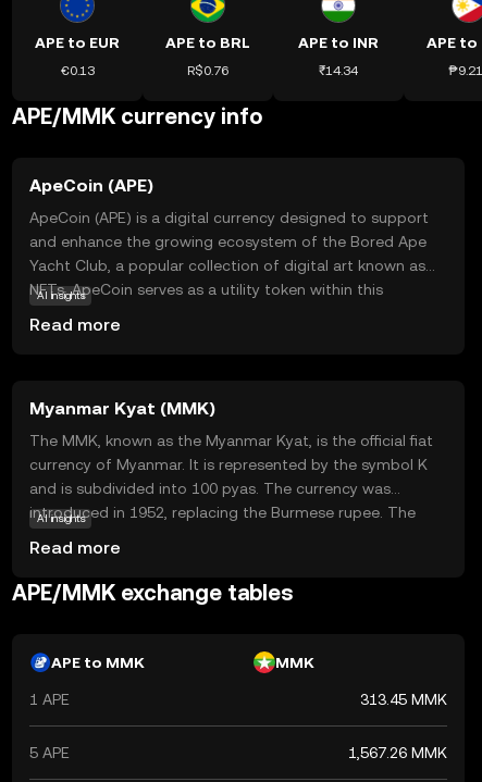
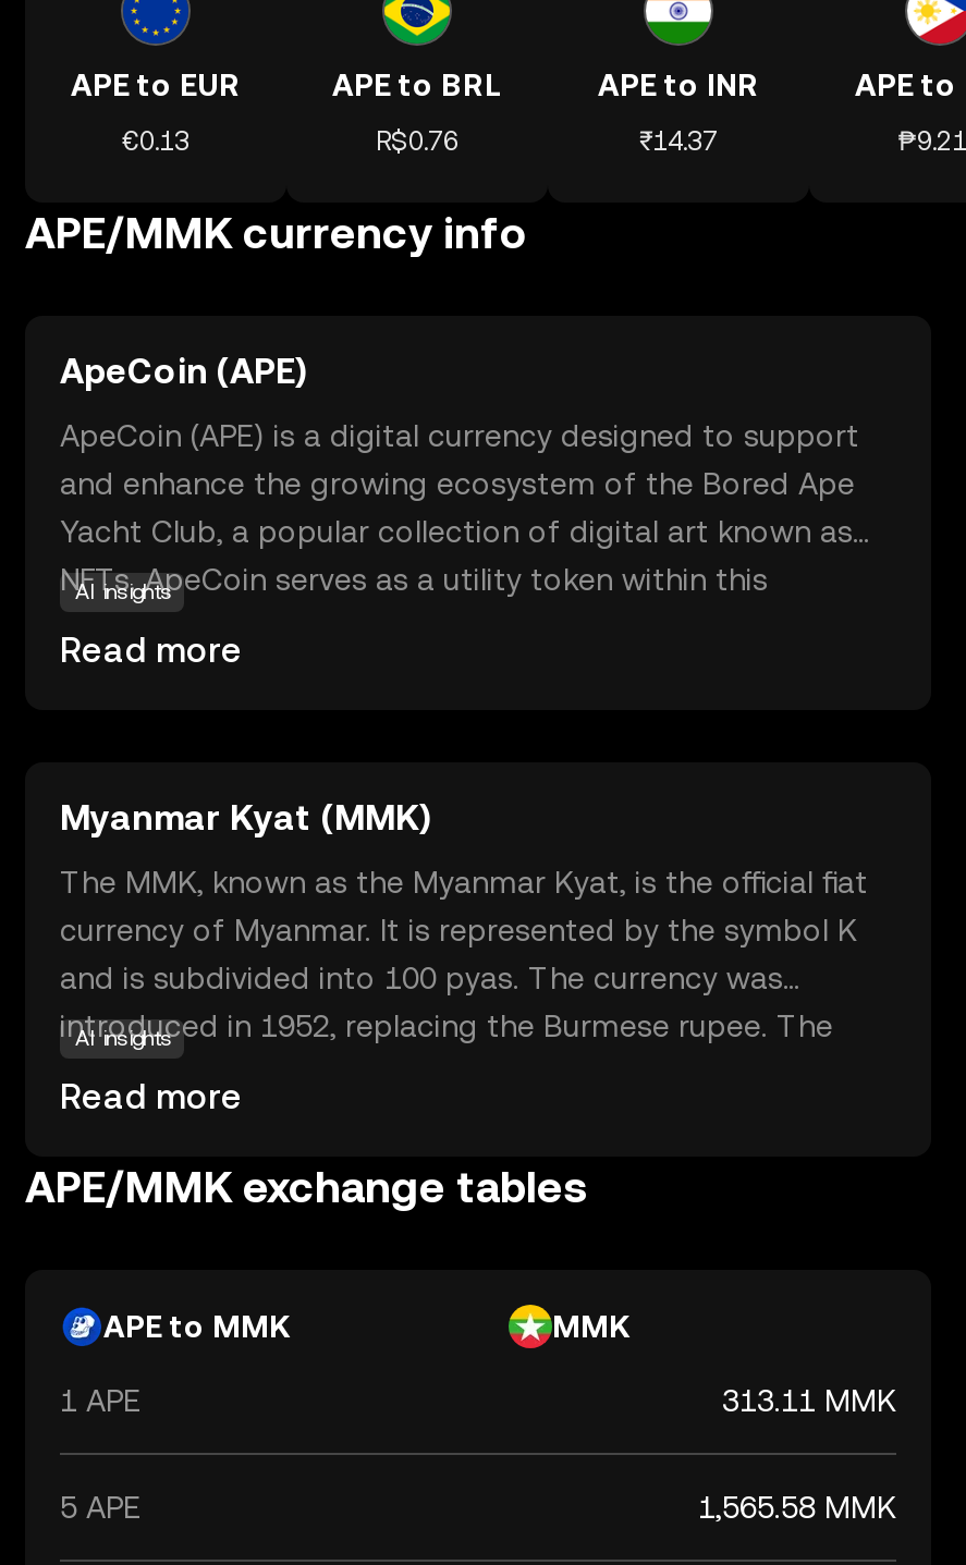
- ₹14.34
+ ₹14.37

- 313.45 MMK
+ 313.11 MMK

- 1,567.26 MMK
+ 1,565.58 MMK
